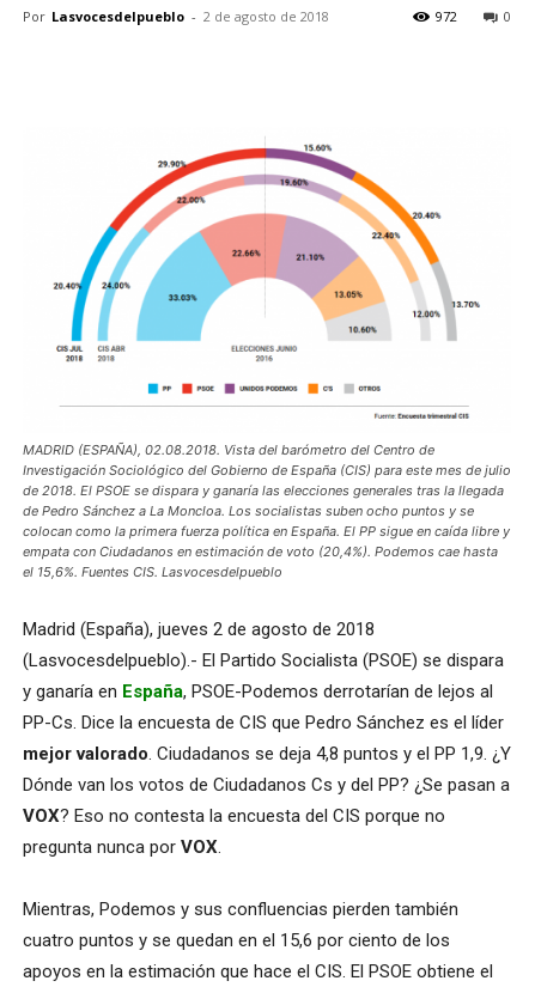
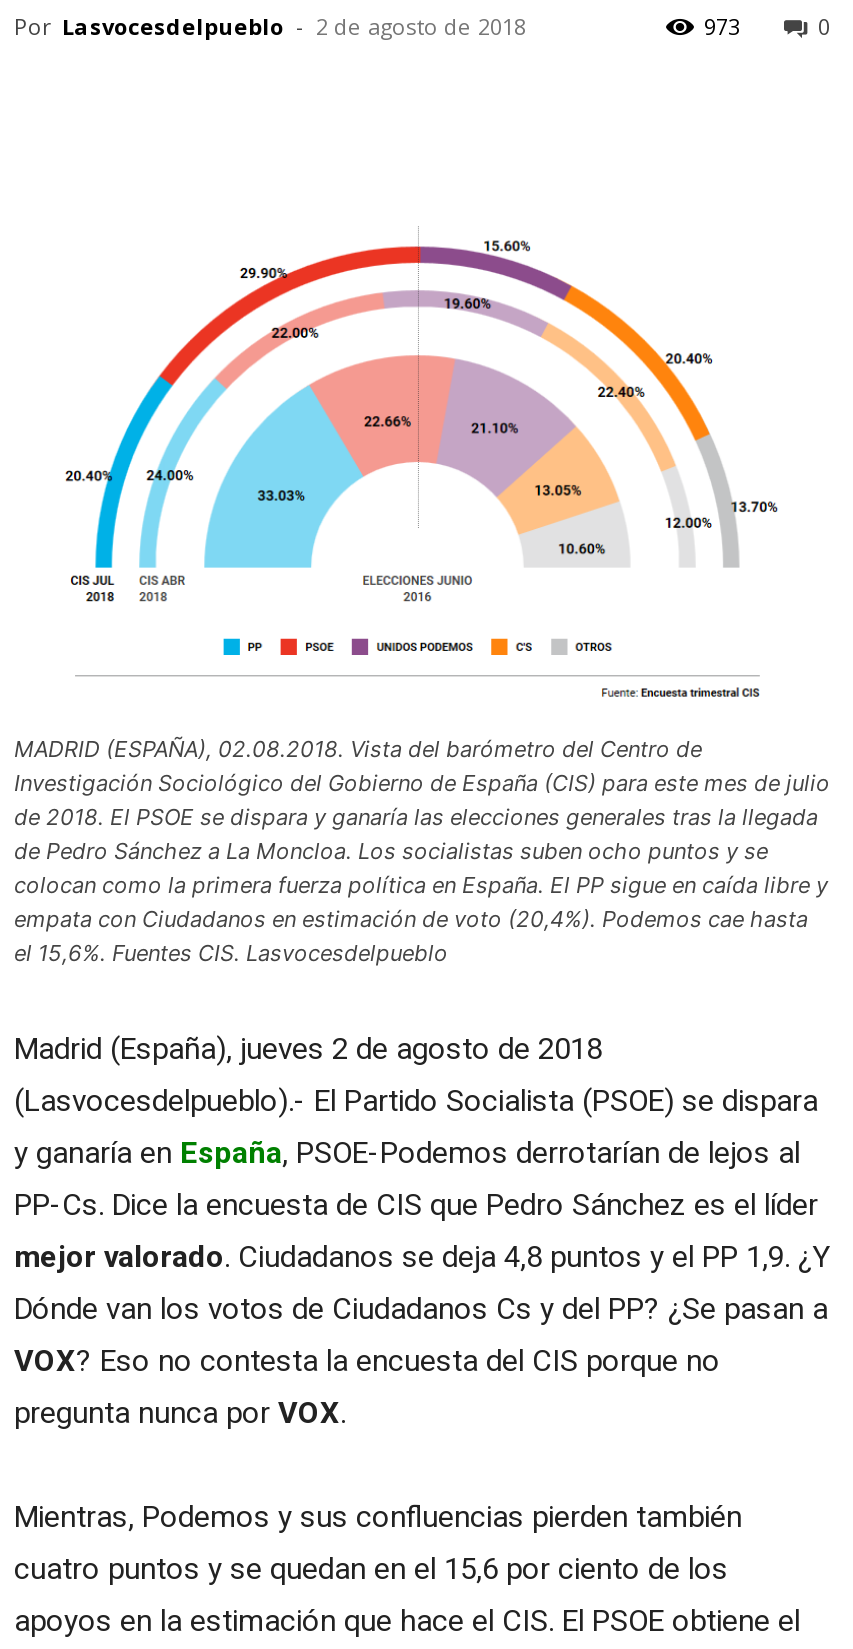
- 972
+ 973
